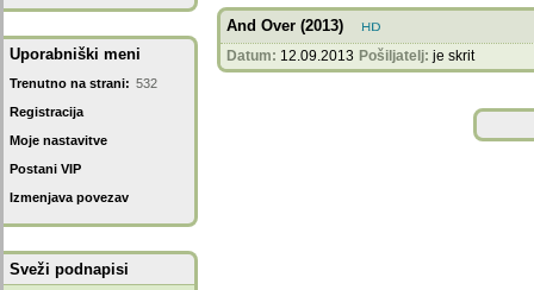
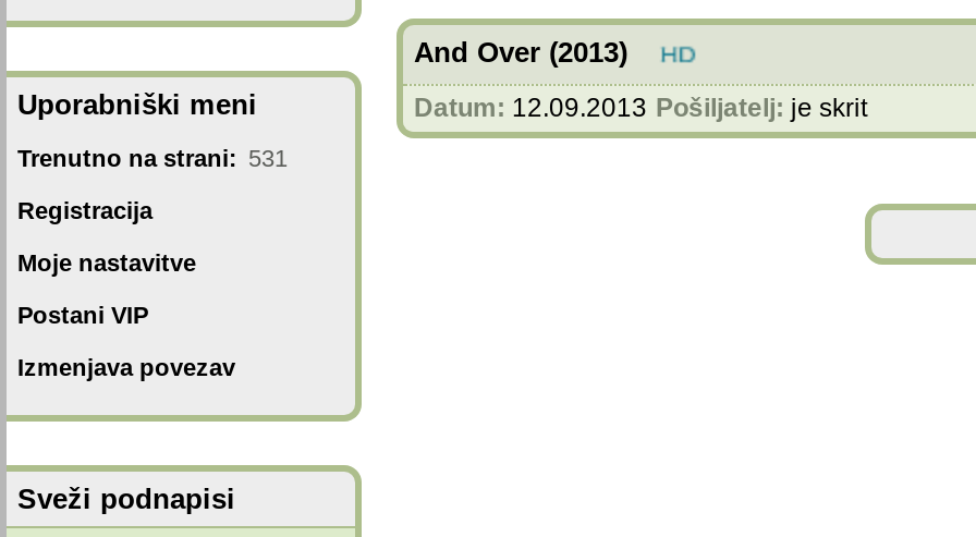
- Trenutno na strani: 532
+ Trenutno na strani: 531
